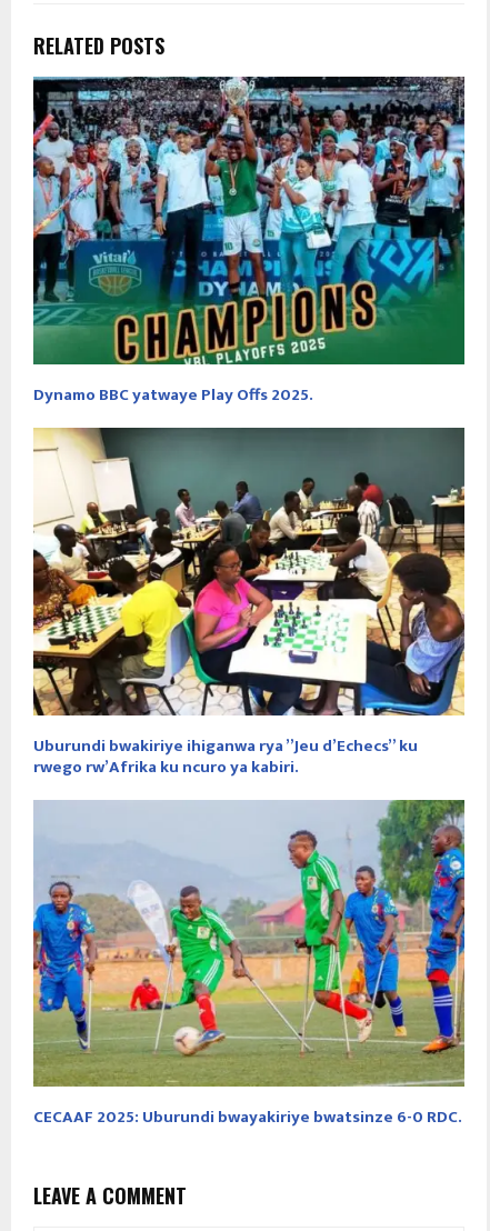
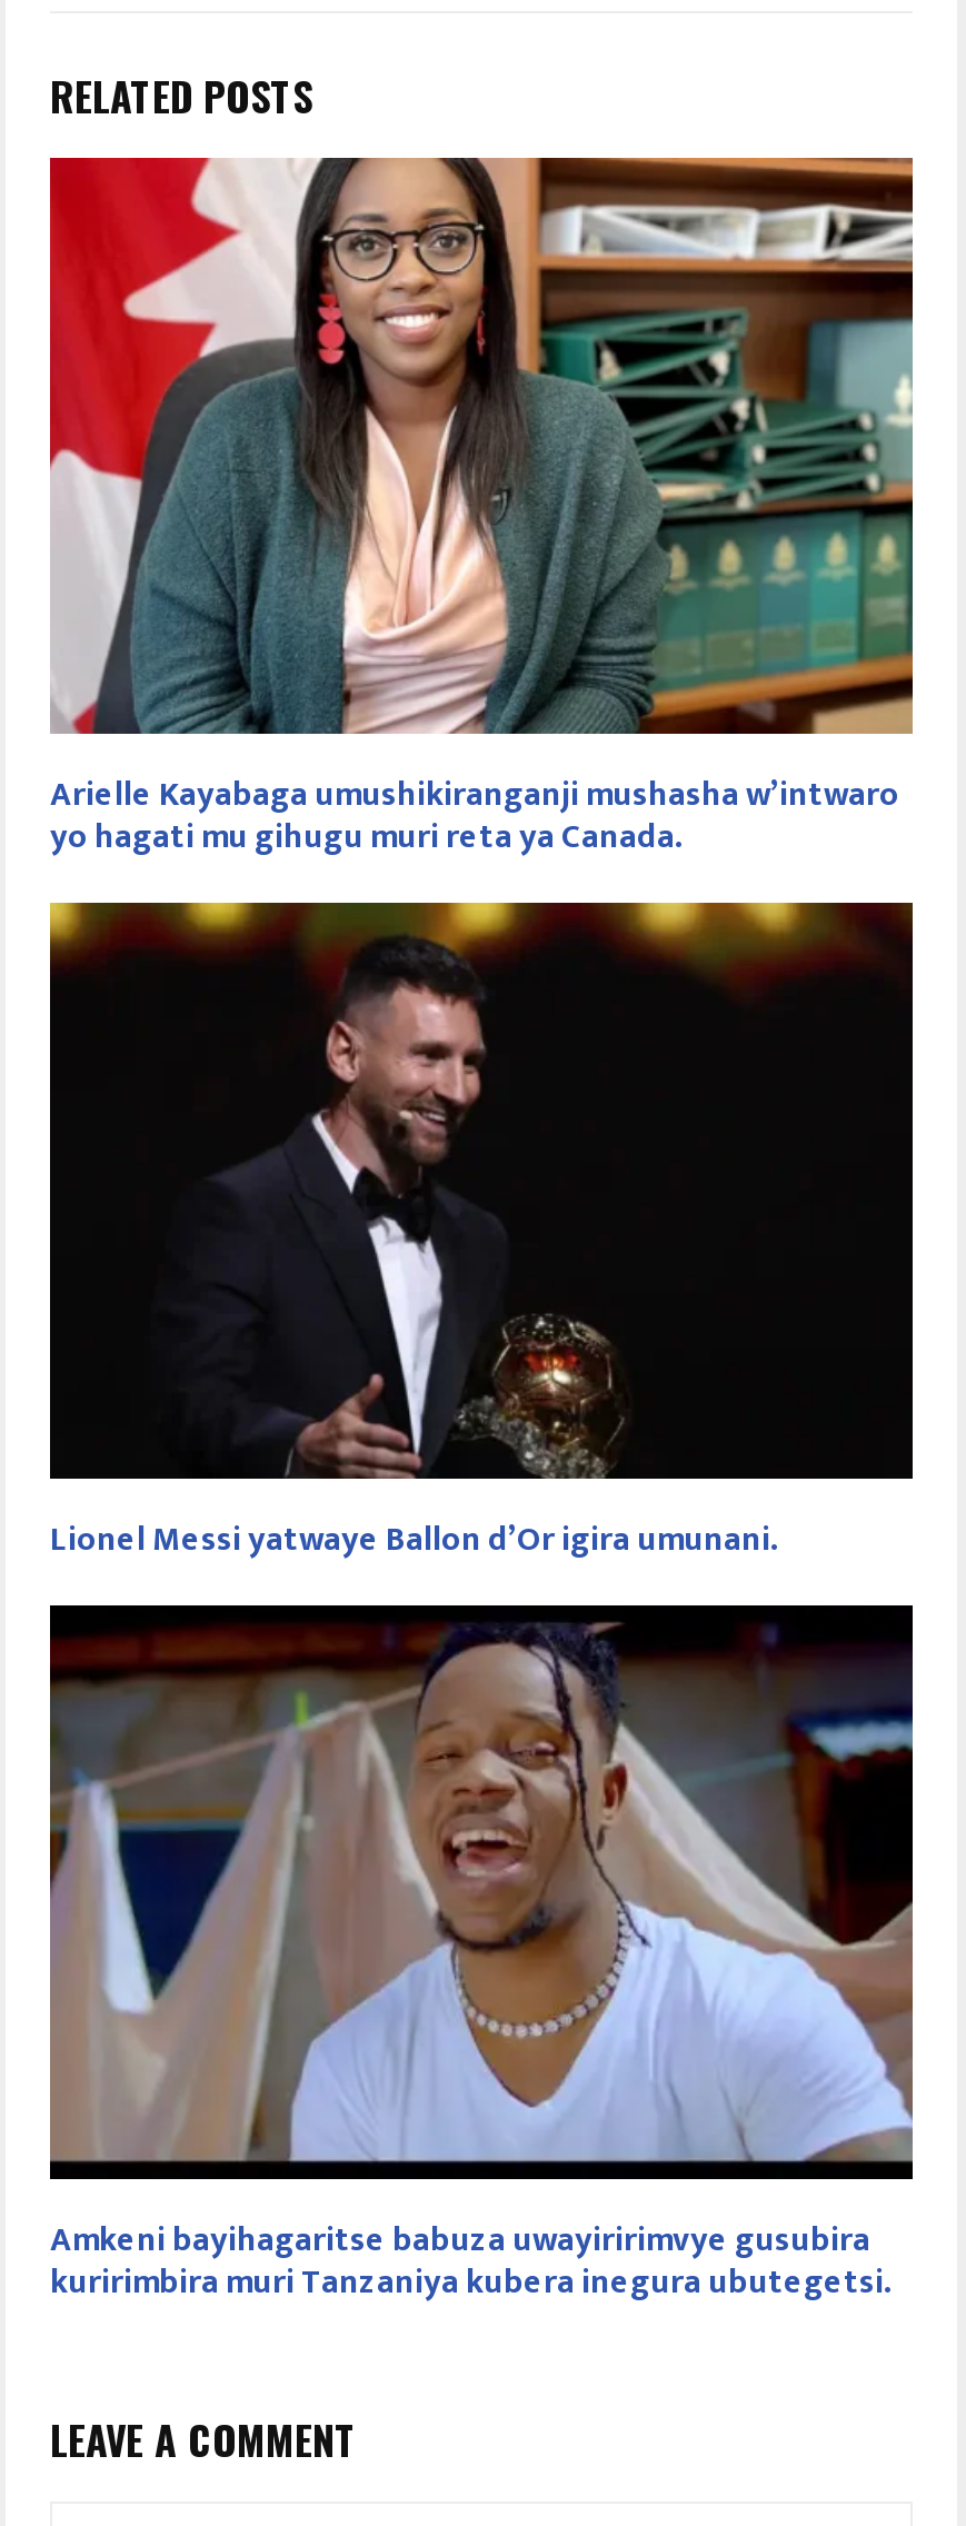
- [image]
- Dynamo BBC yatwaye Play Offs 2025.
+ [image]
+ Arielle Kayabaga umushikiranganji mushasha w’intwaro
+ yo hagati mu gihugu muri reta ya Canada.

- [image]
- Uburundi bwakiriye ihiganwa rya ”Jeu d’Echecs” ku
- rwego rw’Afrika ku ncuro ya kabiri.
+ [image]
+ Lionel Messi yatwaye Ballon d’Or igira umunani.

- [image]
- CECAAF 2025: Uburundi bwayakiriye bwatsinze 6-0 RDC.
+ [image]
+ Amkeni bayihagaritse babuza uwayiririmvye gusubira
+ kuririmbira muri Tanzaniya kubera inegura ubutegetsi.
